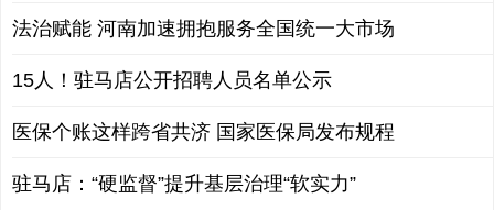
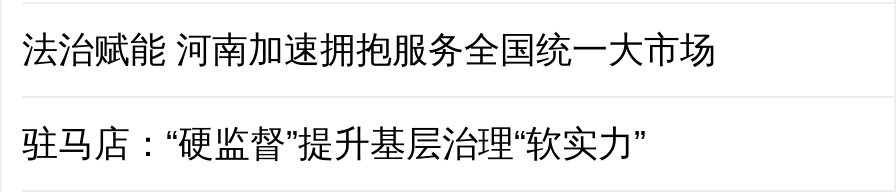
- 15人！驻马店公开招聘人员名单公示
- 医保个账这样跨省共济 国家医保局发布规程
